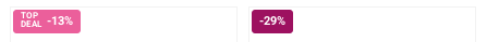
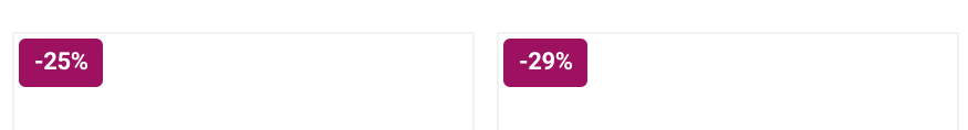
- -13%

+ -25%
